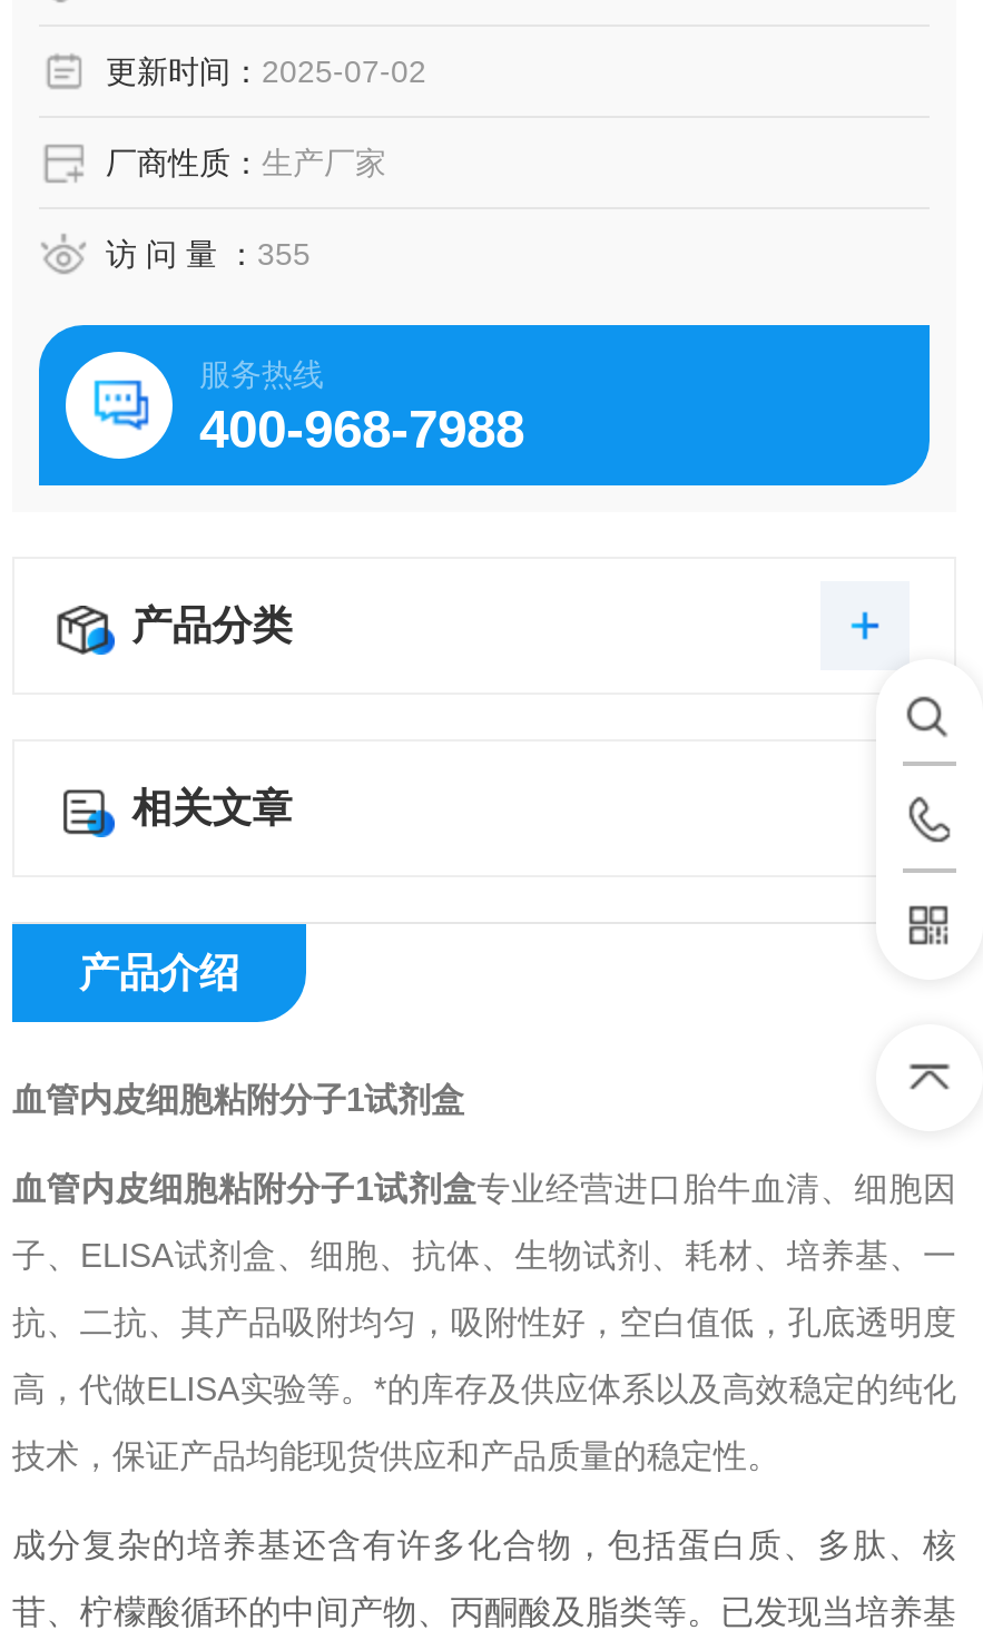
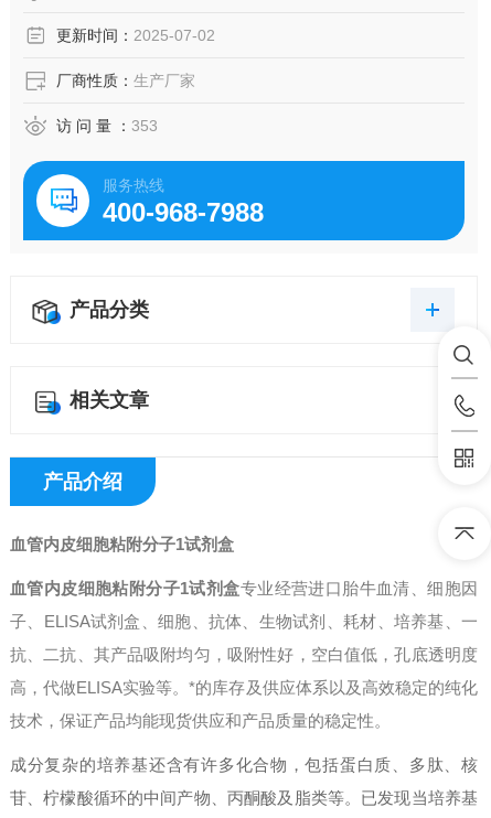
- 访 问 量 ：355
+ 访 问 量 ：353
